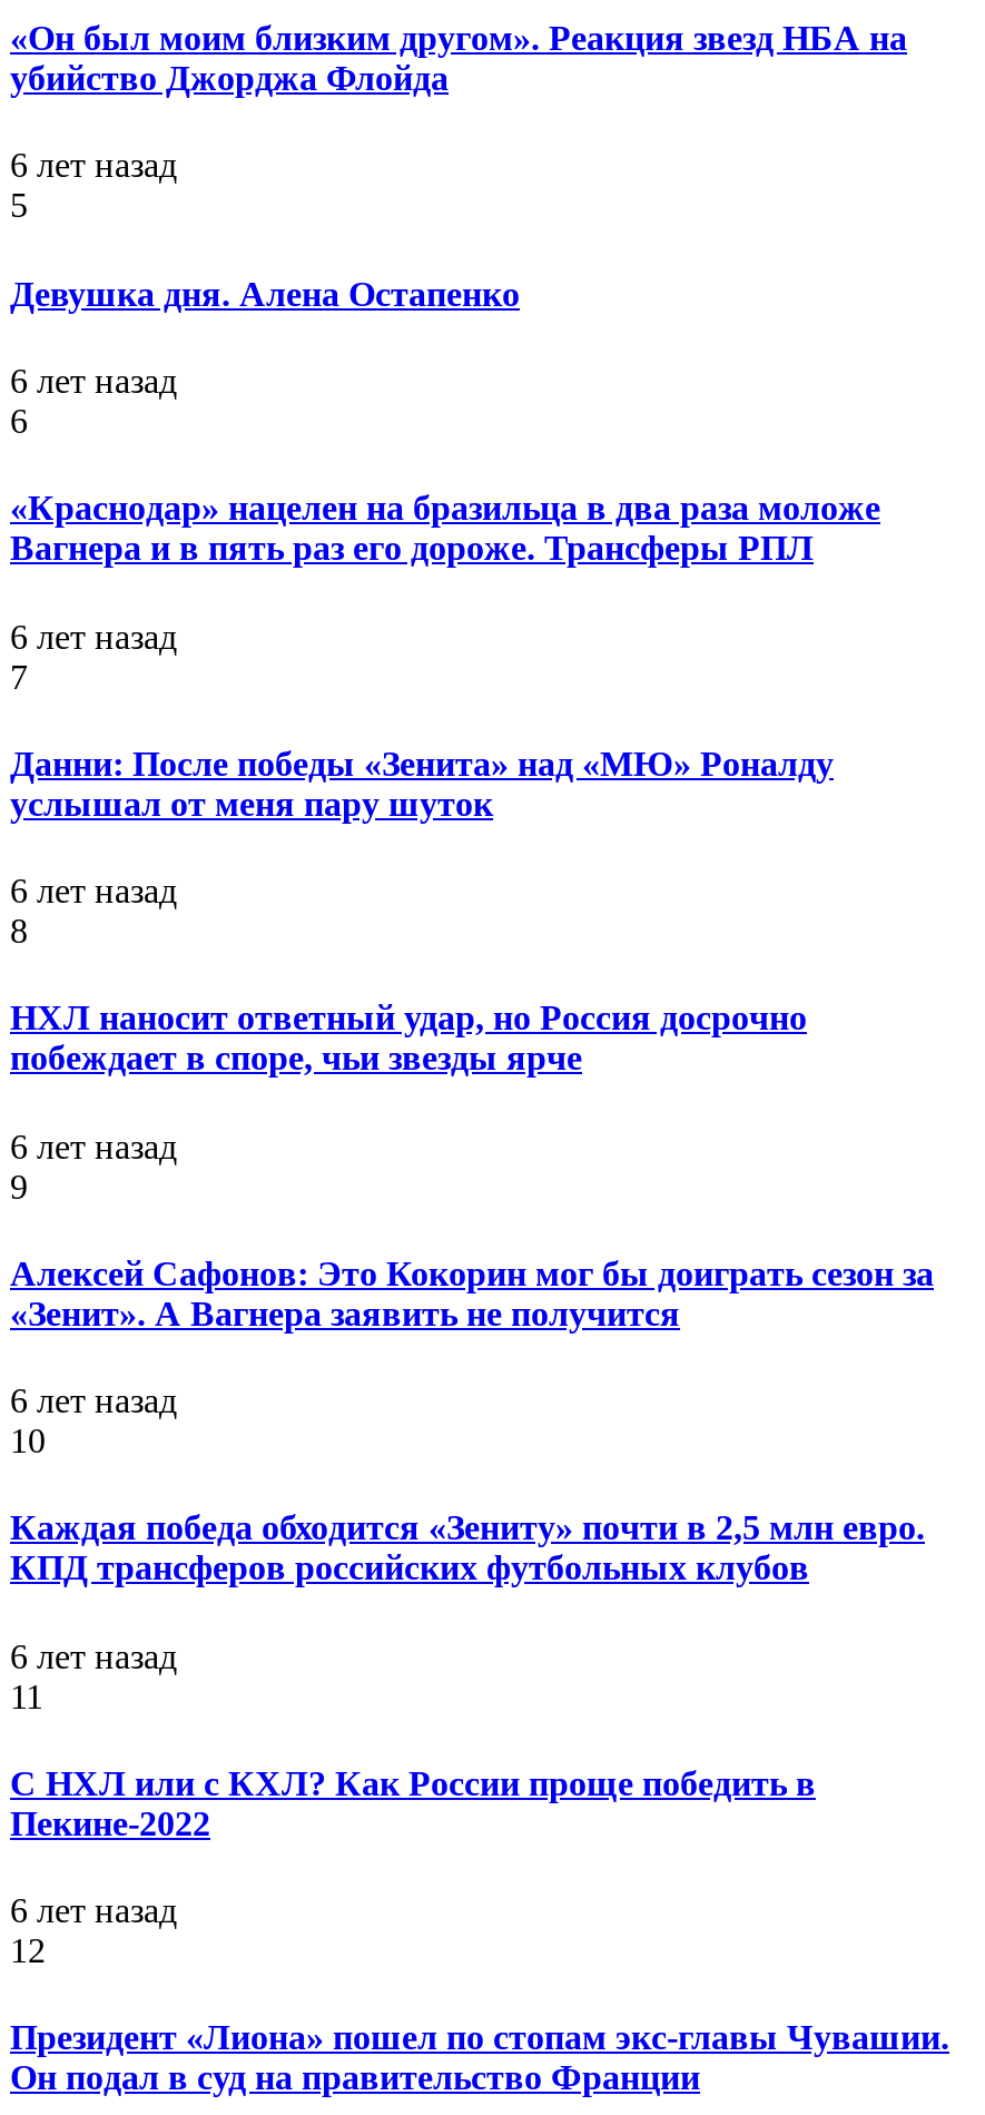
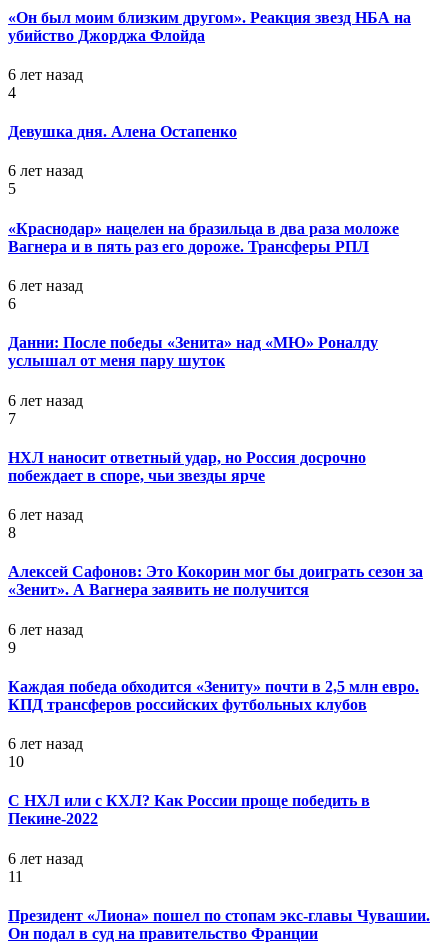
- 5
+ 4

- 6
+ 5

- 7
+ 6

- 8
+ 7

- 9
+ 8

- 10
+ 9

- 11
+ 10

- 12
+ 11
